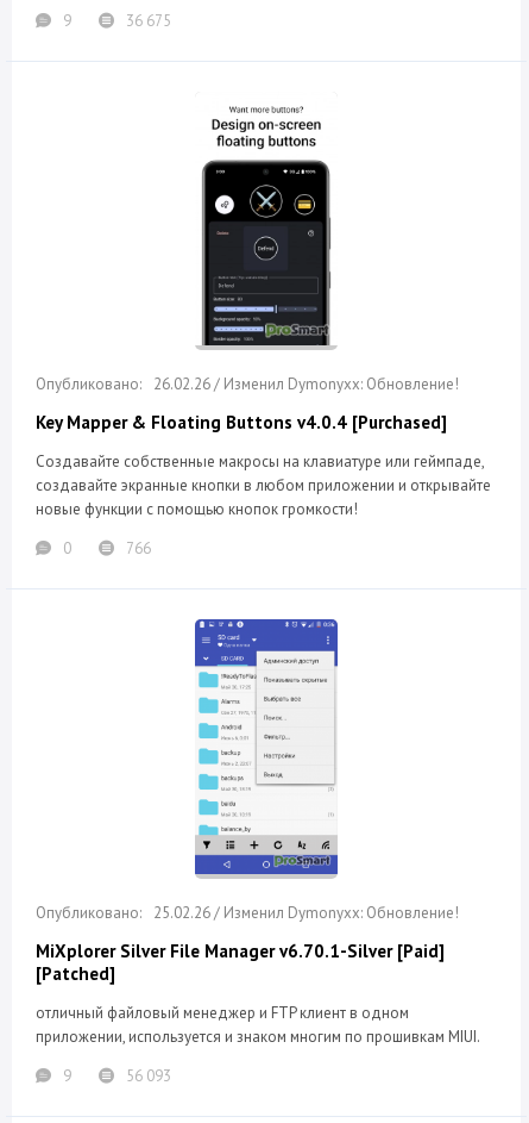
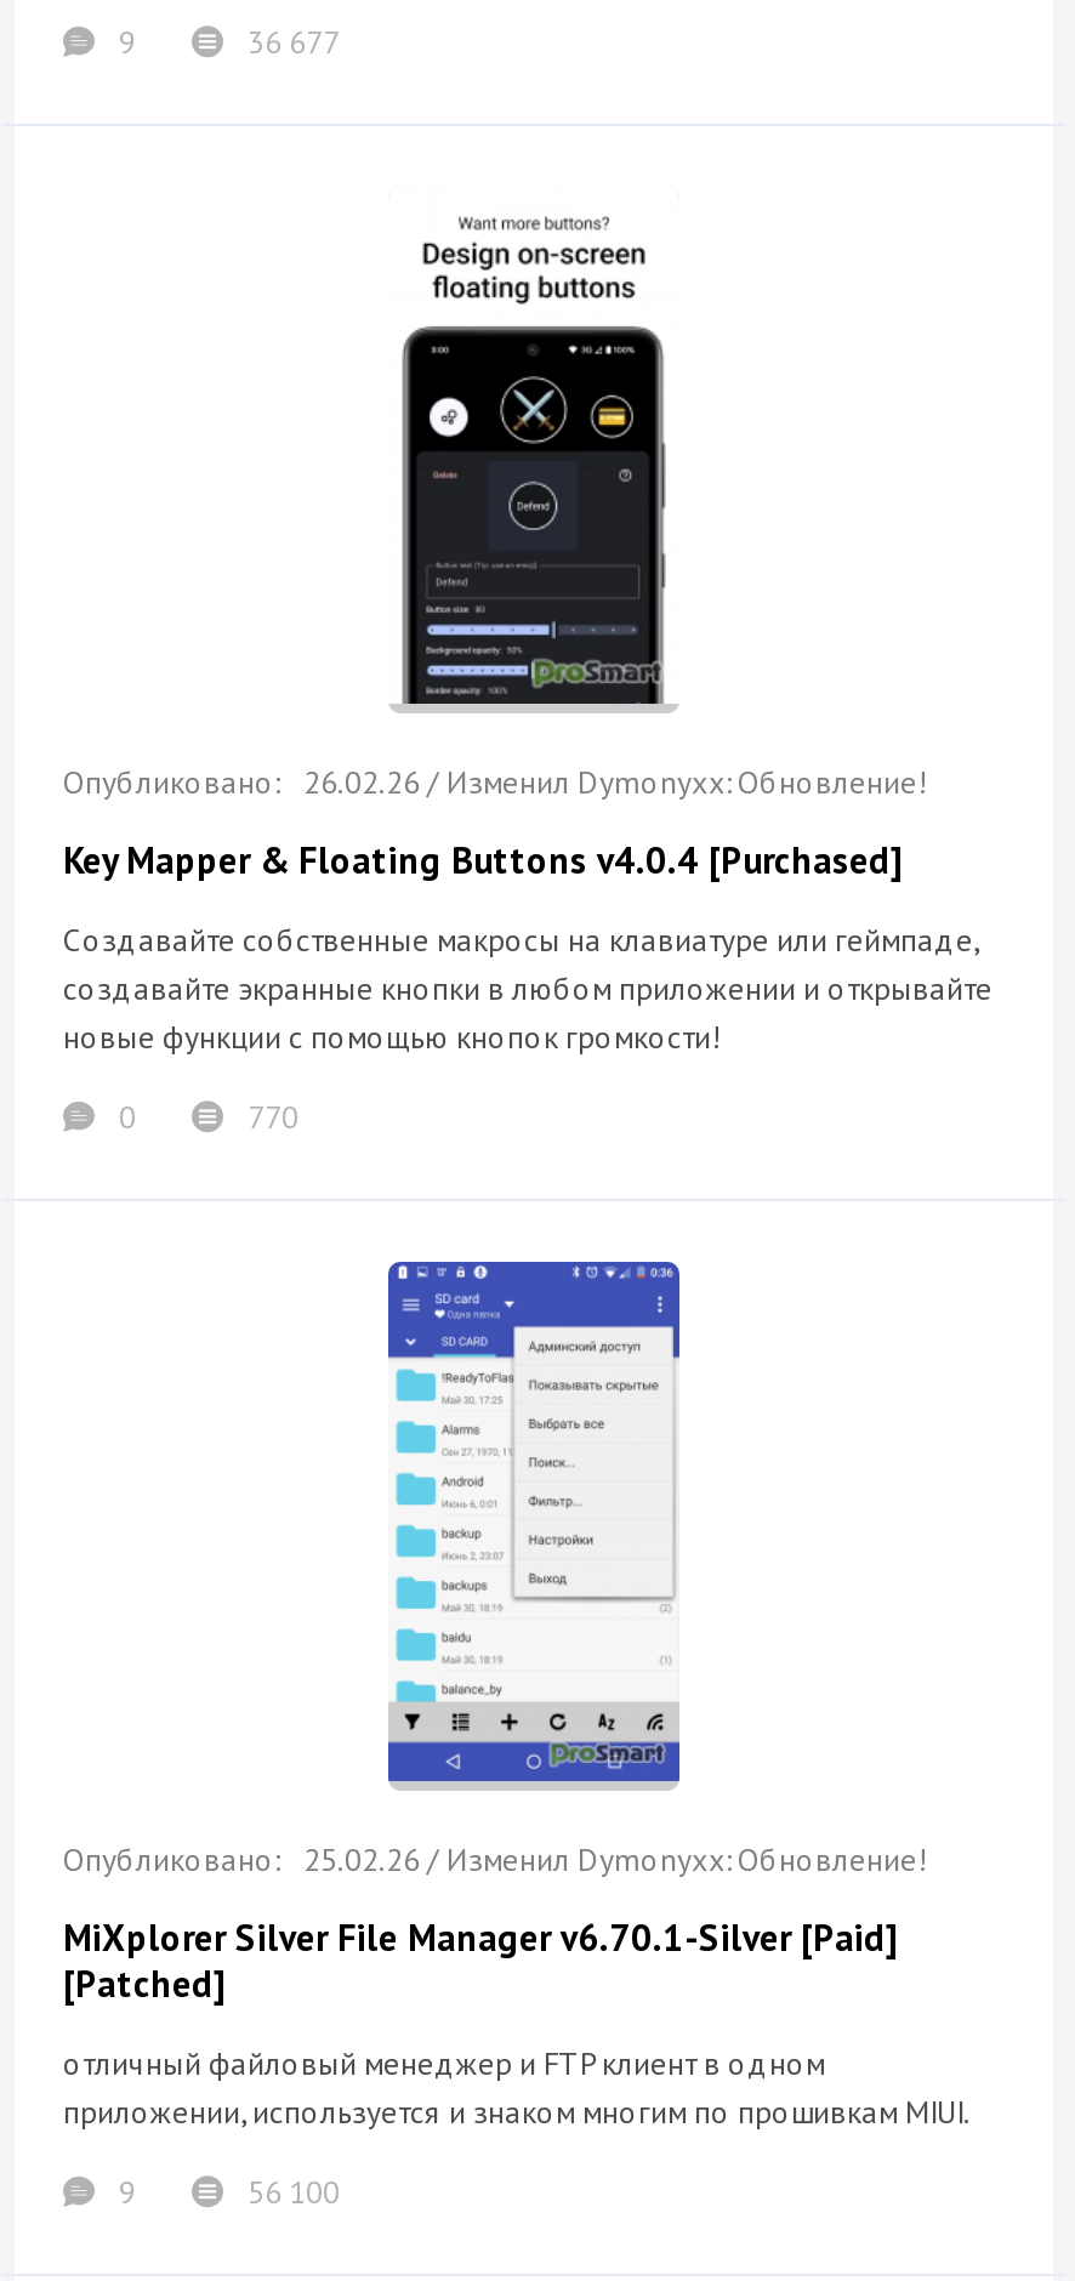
- 36 675
+ 36 677

- 766
+ 770

- 56 093
+ 56 100
